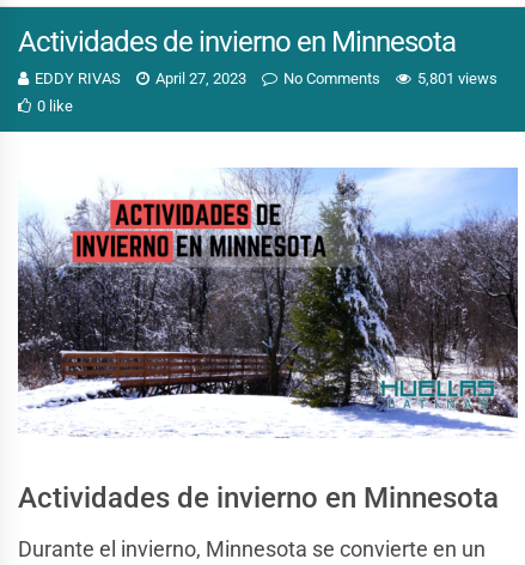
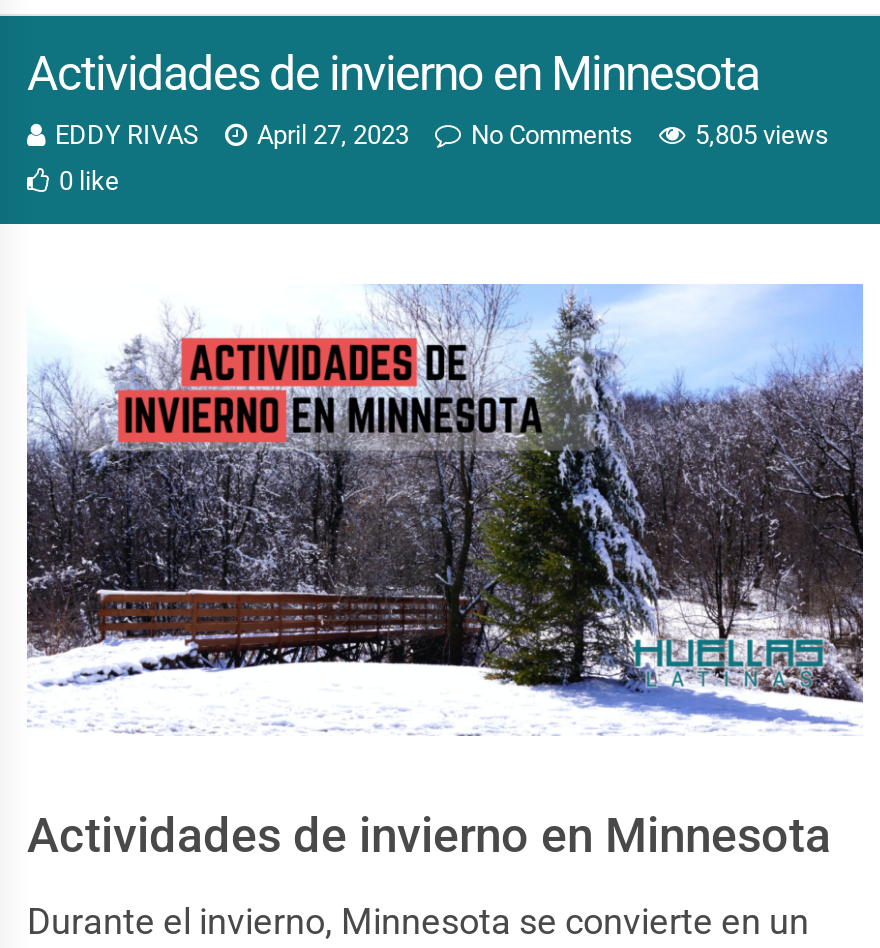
- 5,801 views
+ 5,805 views
